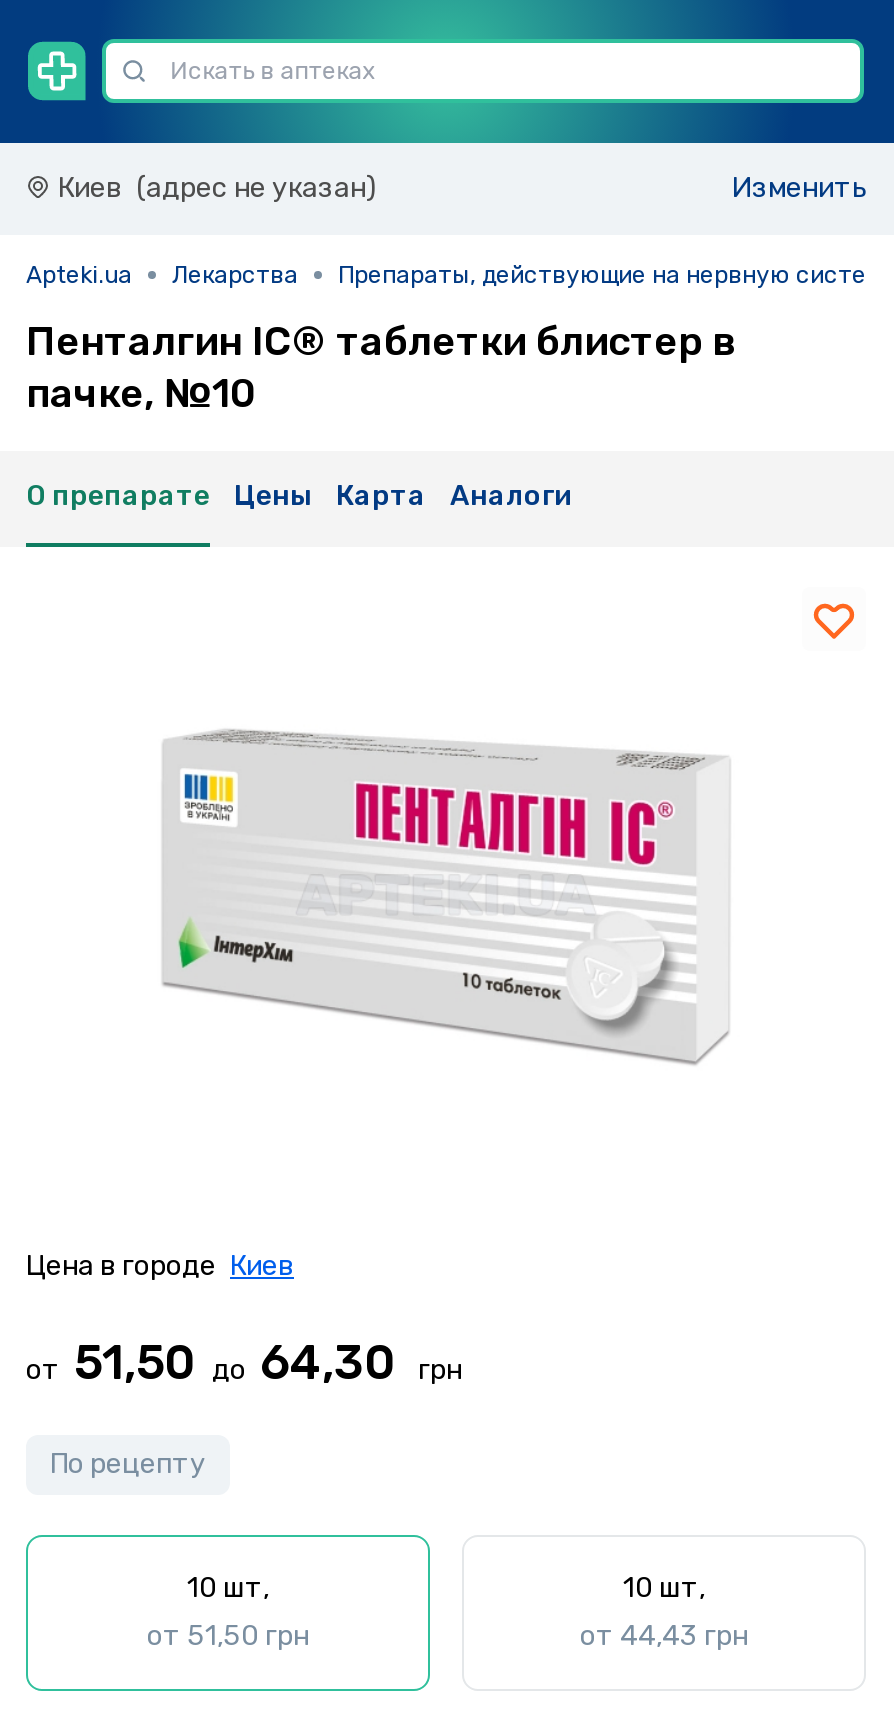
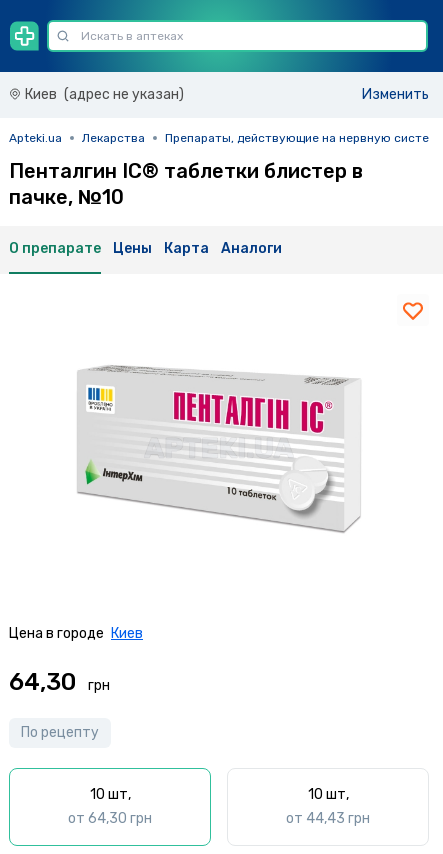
- от 51,50 до 64,30
+ 64,30

- от 51,50 грн
+ от 64,30 грн
